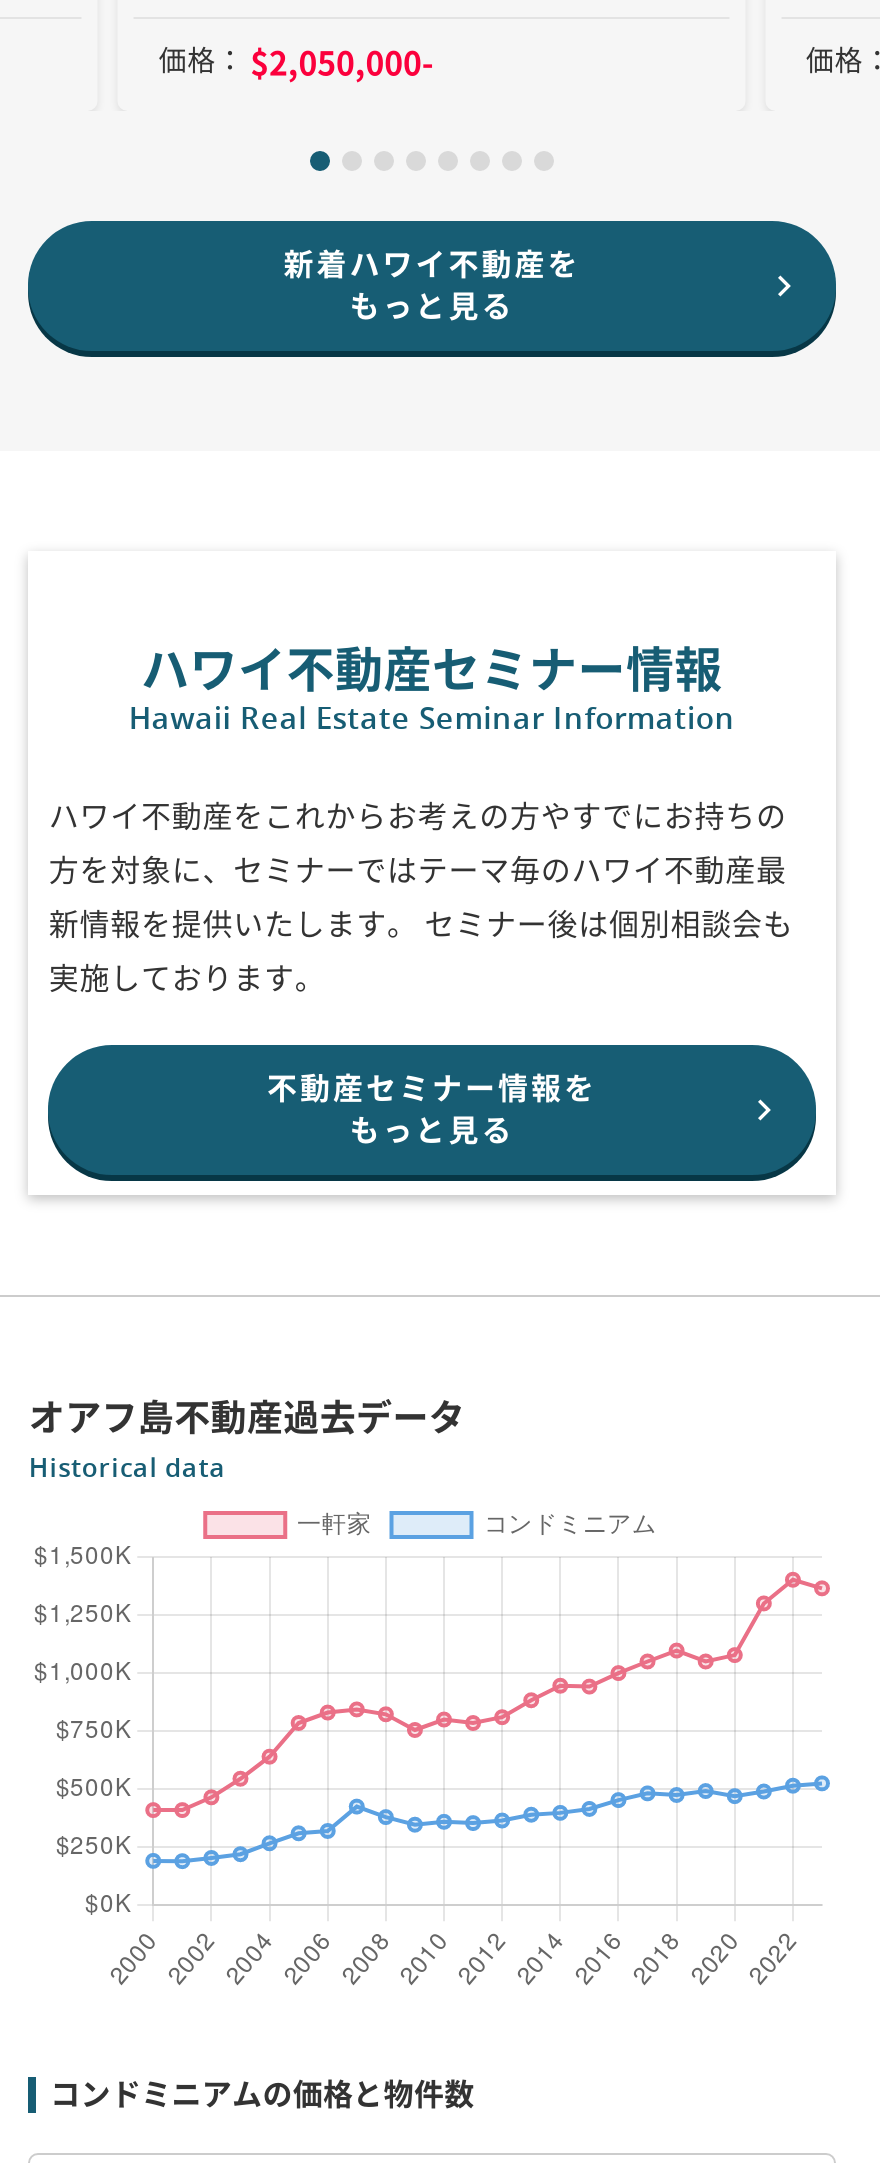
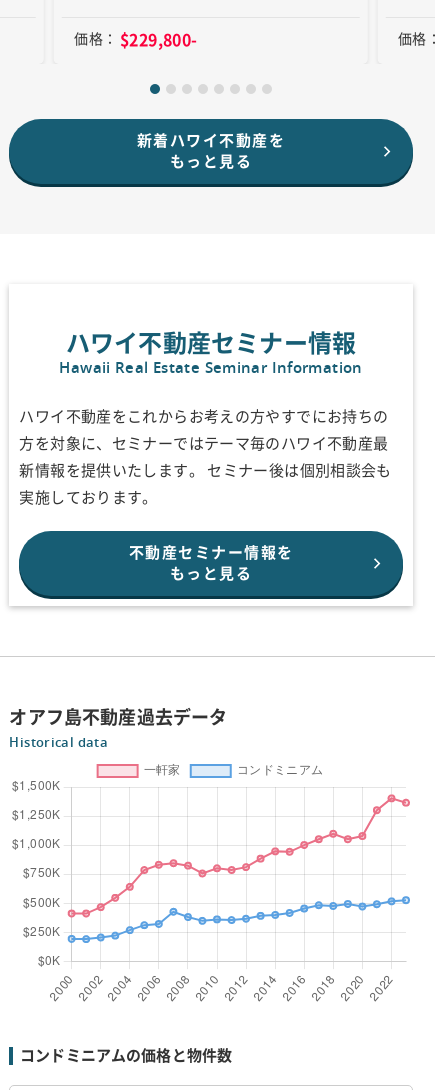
- 価格 $2,050,000-
+ 価格 $229,800-
